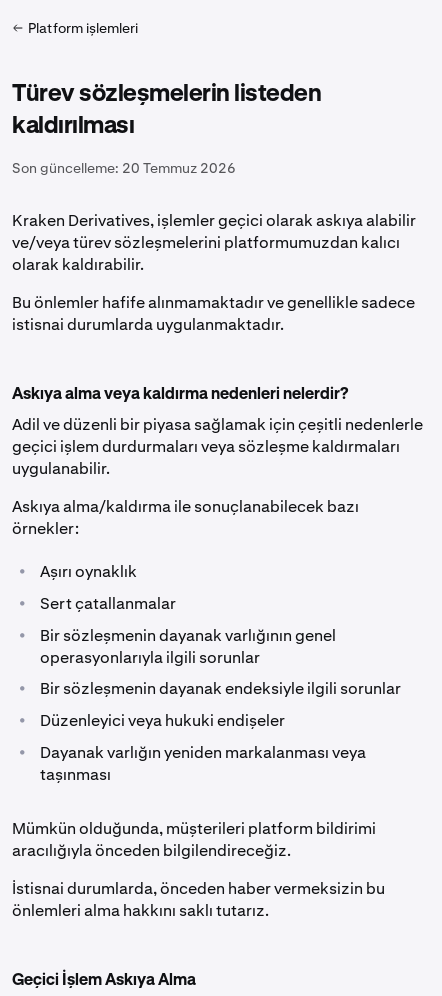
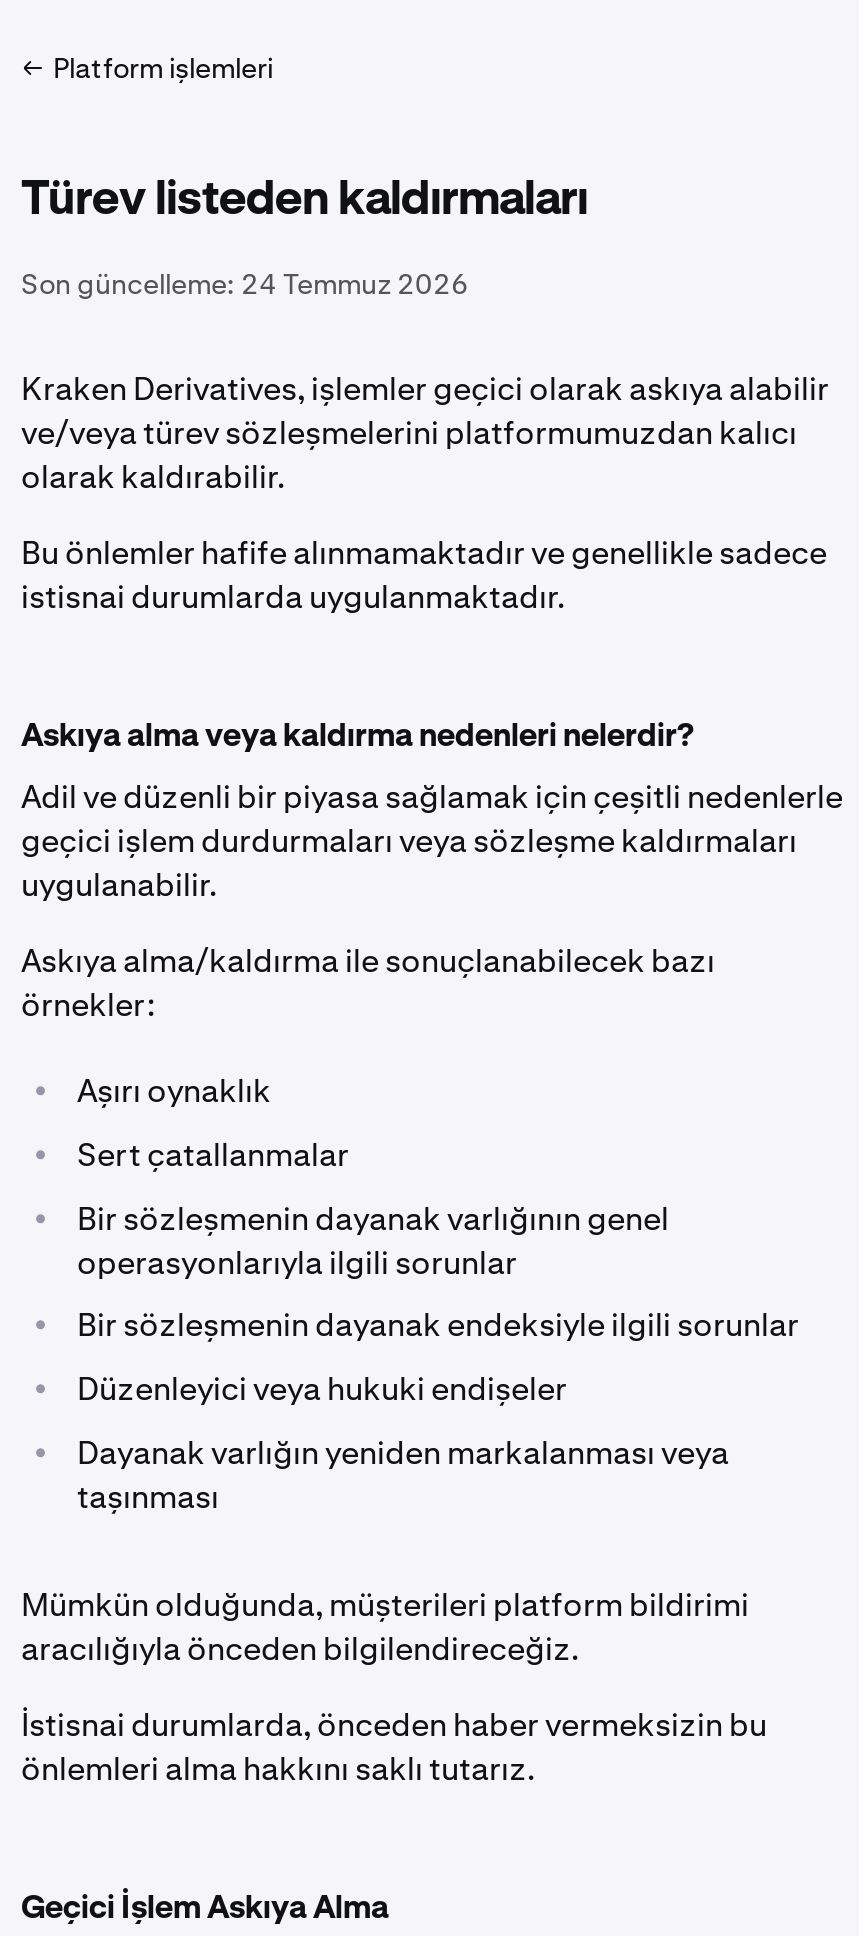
- Türev sözleşmelerin listeden
- kaldırılması
+ Türev listeden kaldırmaları

- Son güncelleme: 20 Temmuz 2026
+ Son güncelleme: 24 Temmuz 2026
